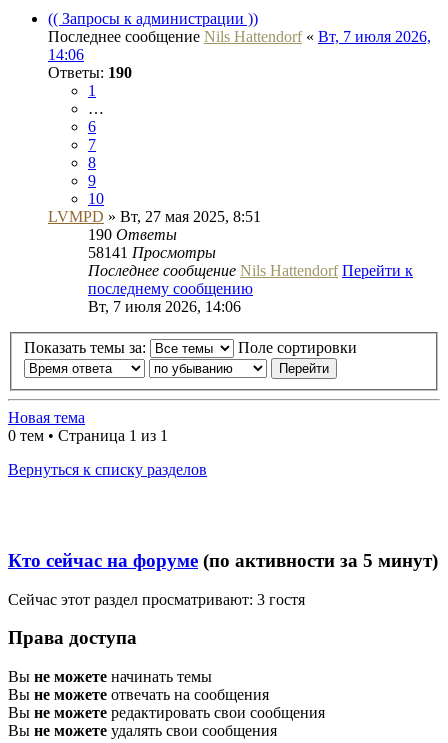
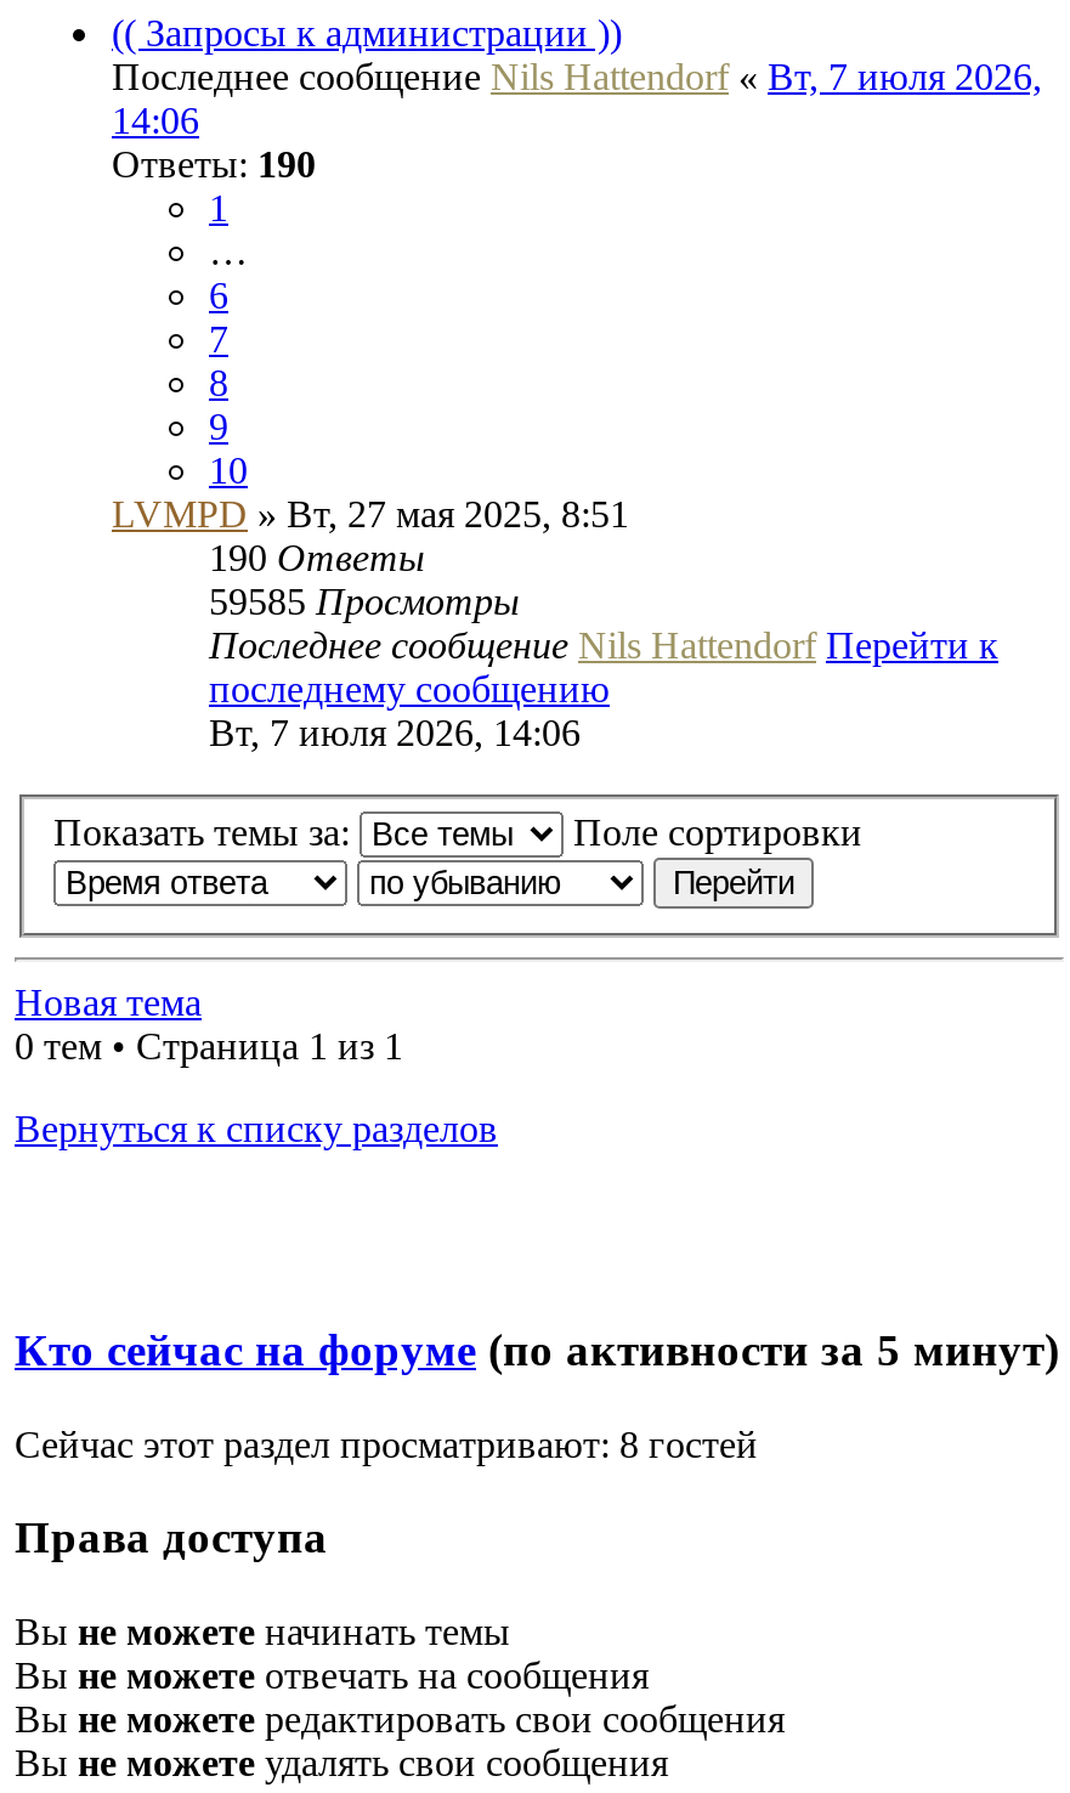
- 58141 Просмотры
+ 59585 Просмотры

- Сейчас этот раздел просматривают: 3 гостя
+ Сейчас этот раздел просматривают: 8 гостей
